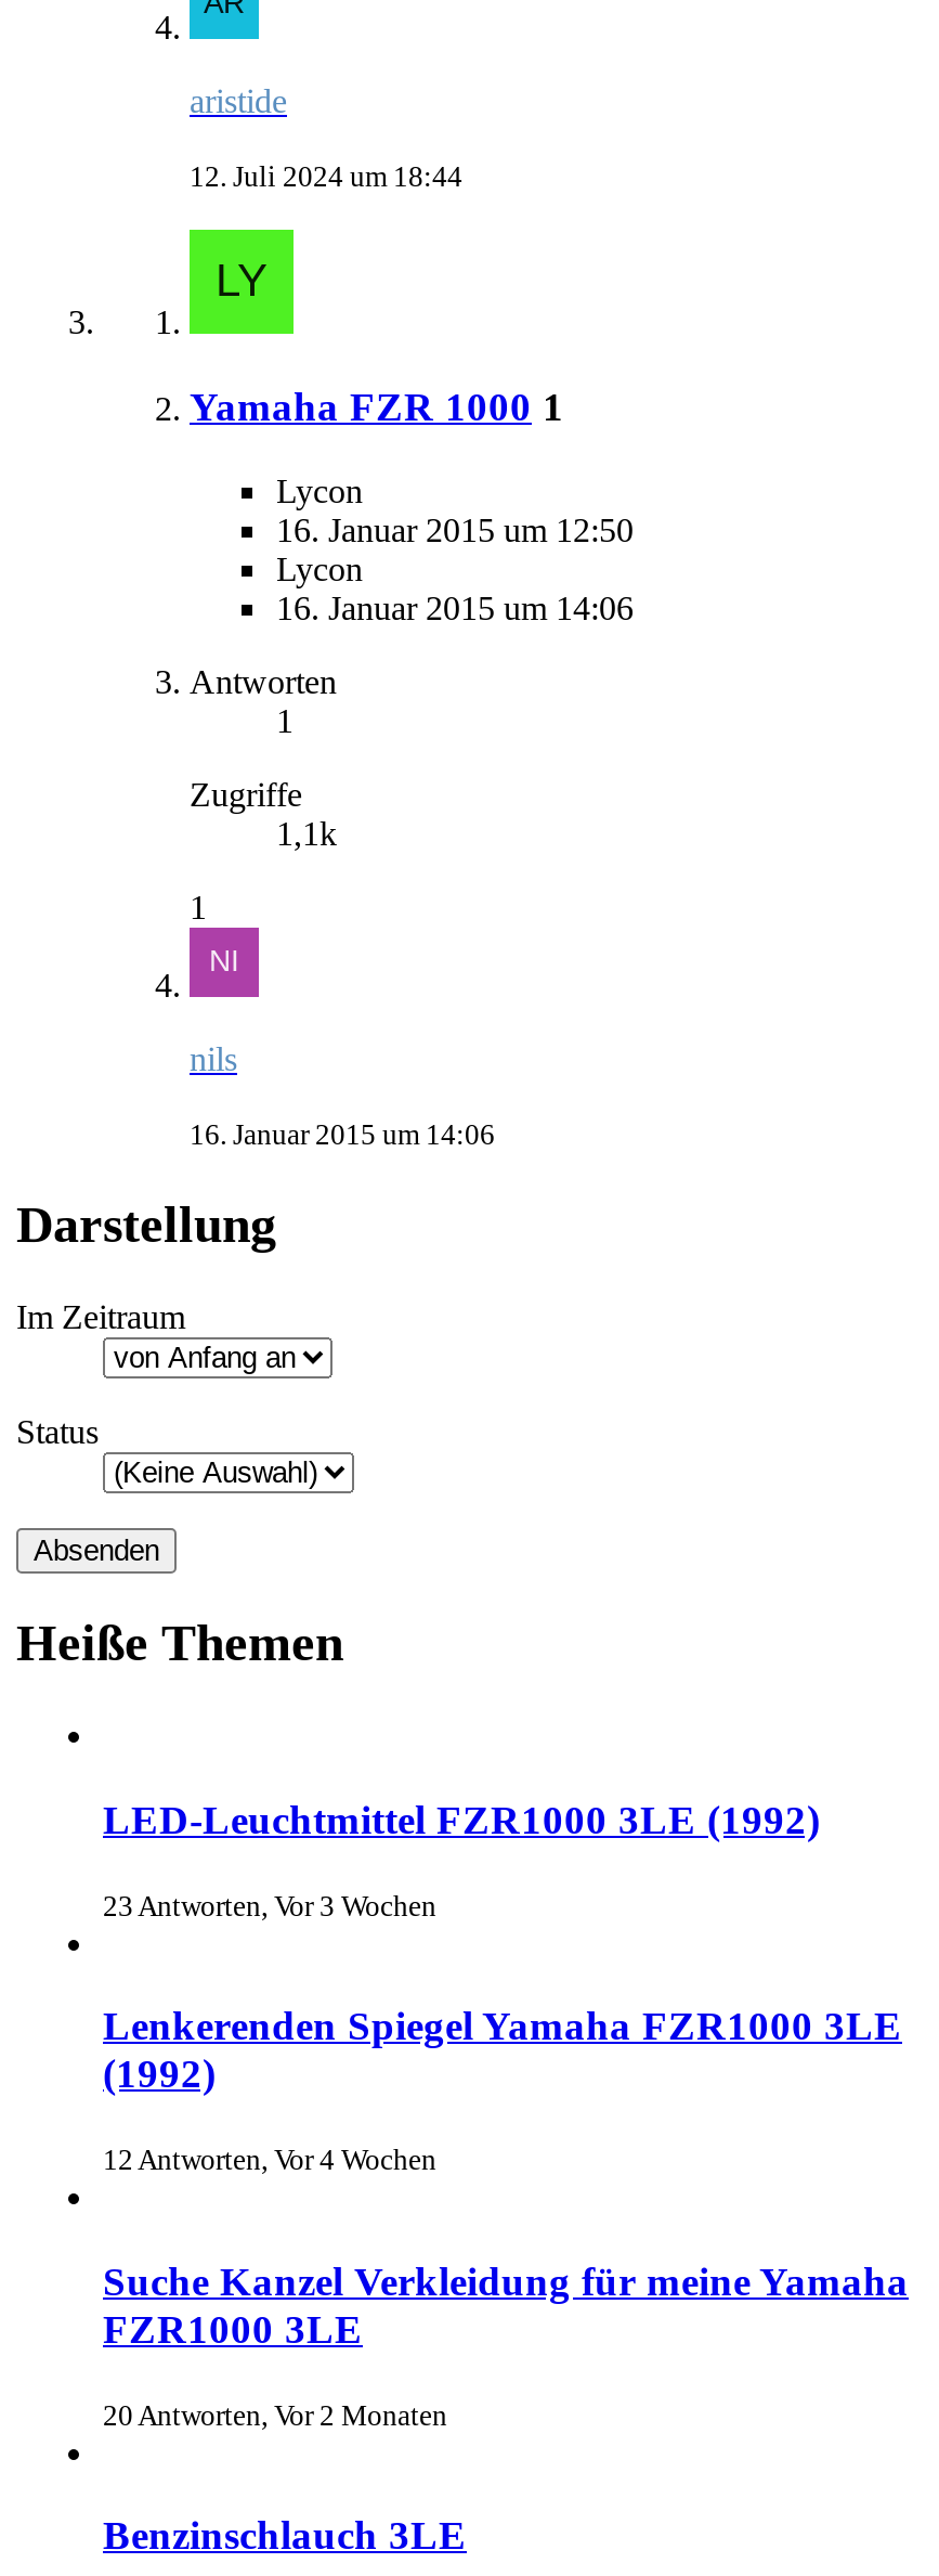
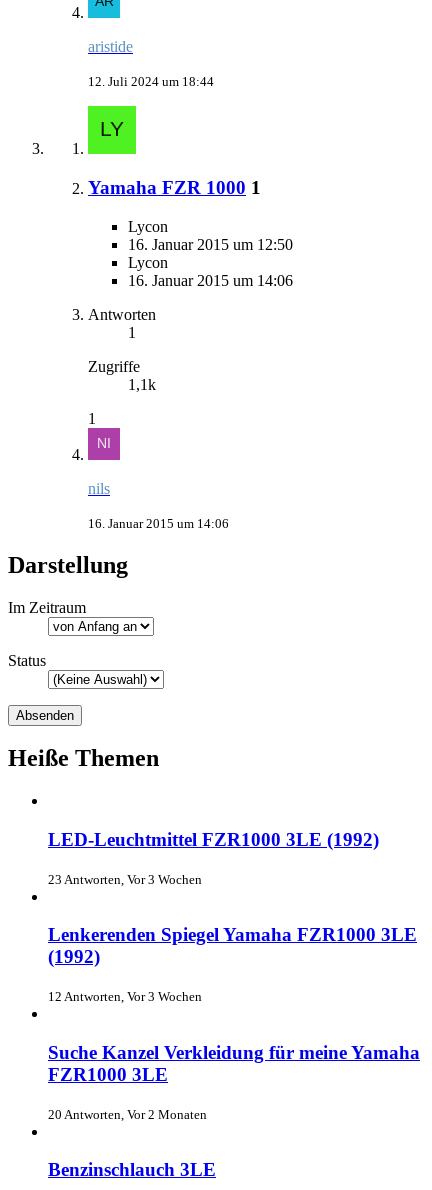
- 12 Antworten, Vor 4 Wochen
+ 12 Antworten, Vor 3 Wochen
